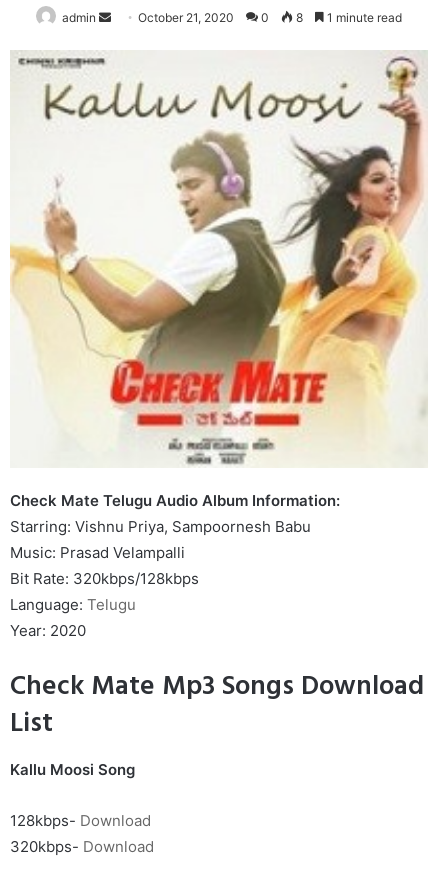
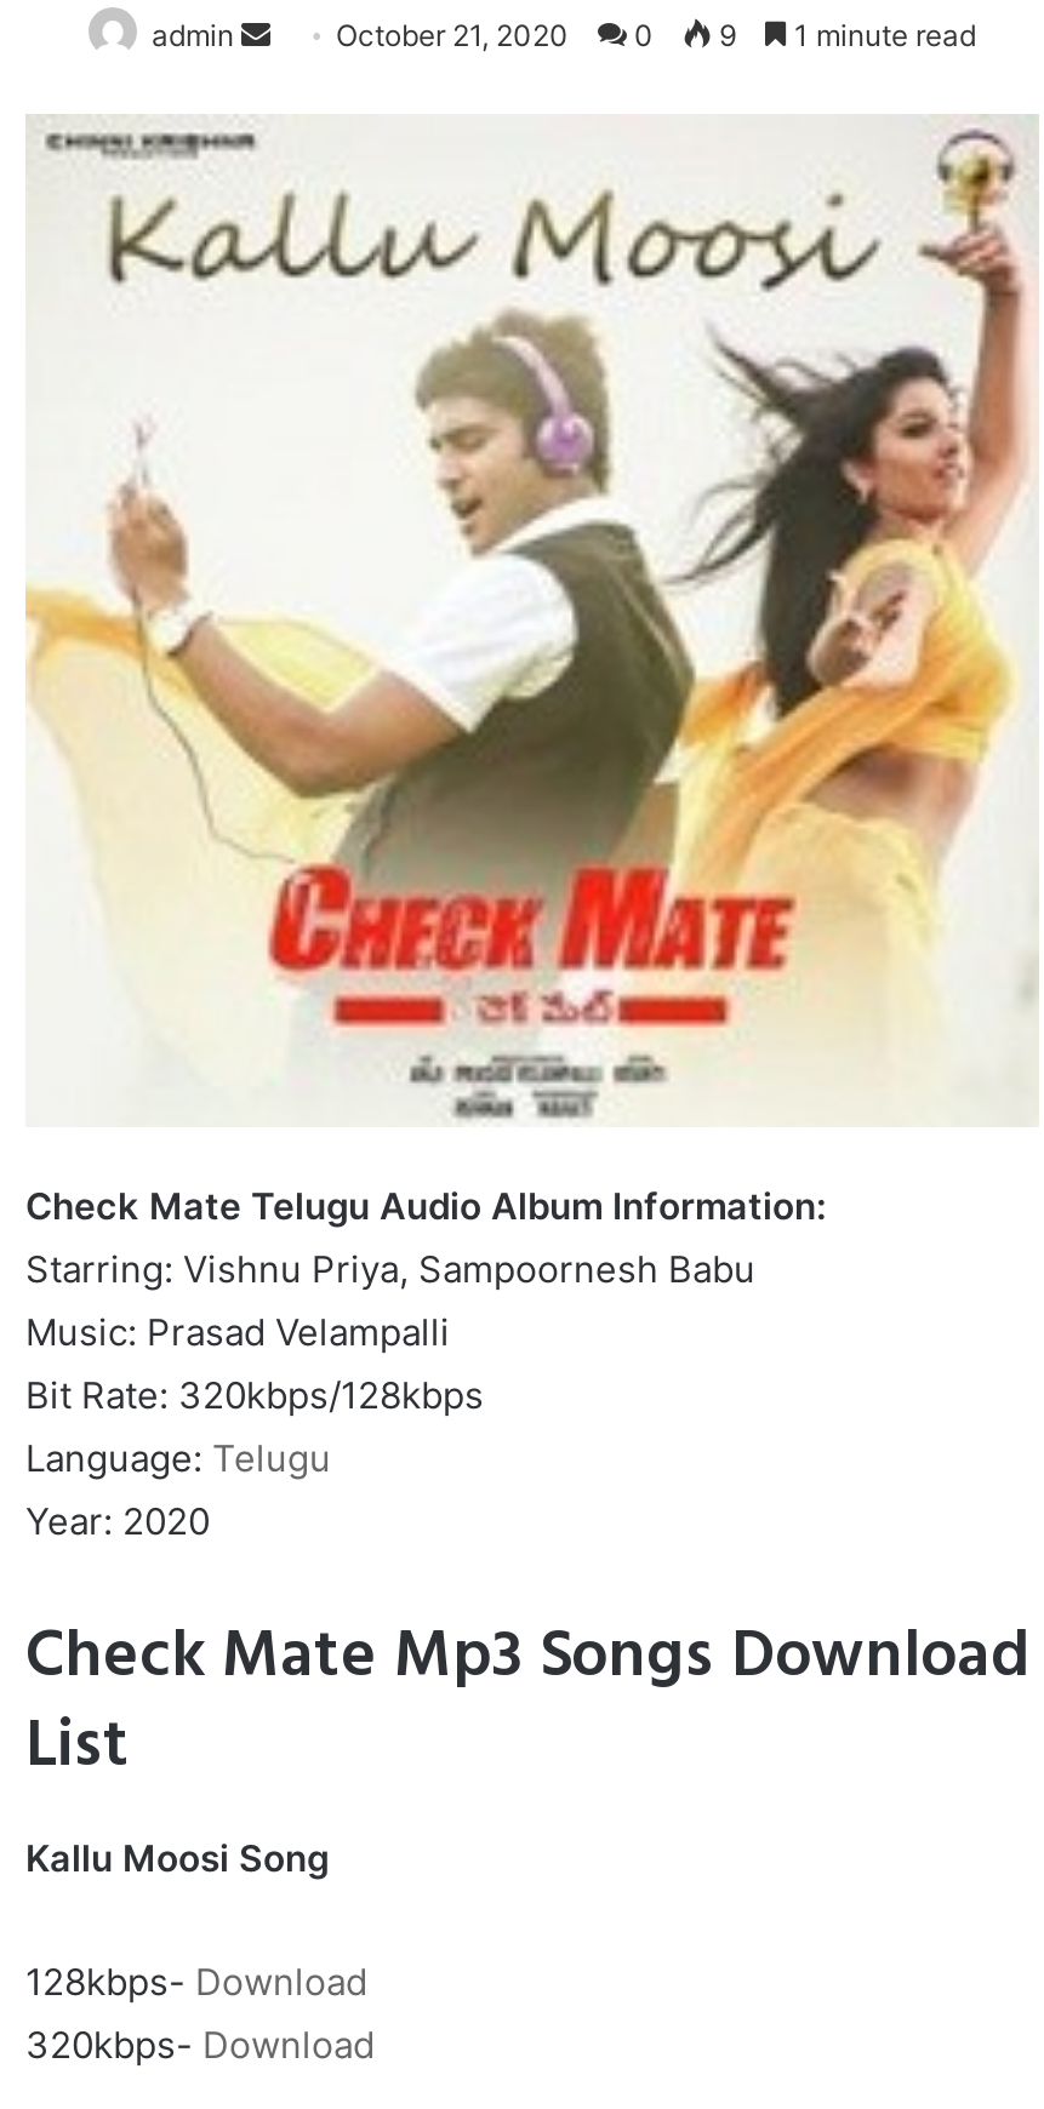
- 8
+ 9
